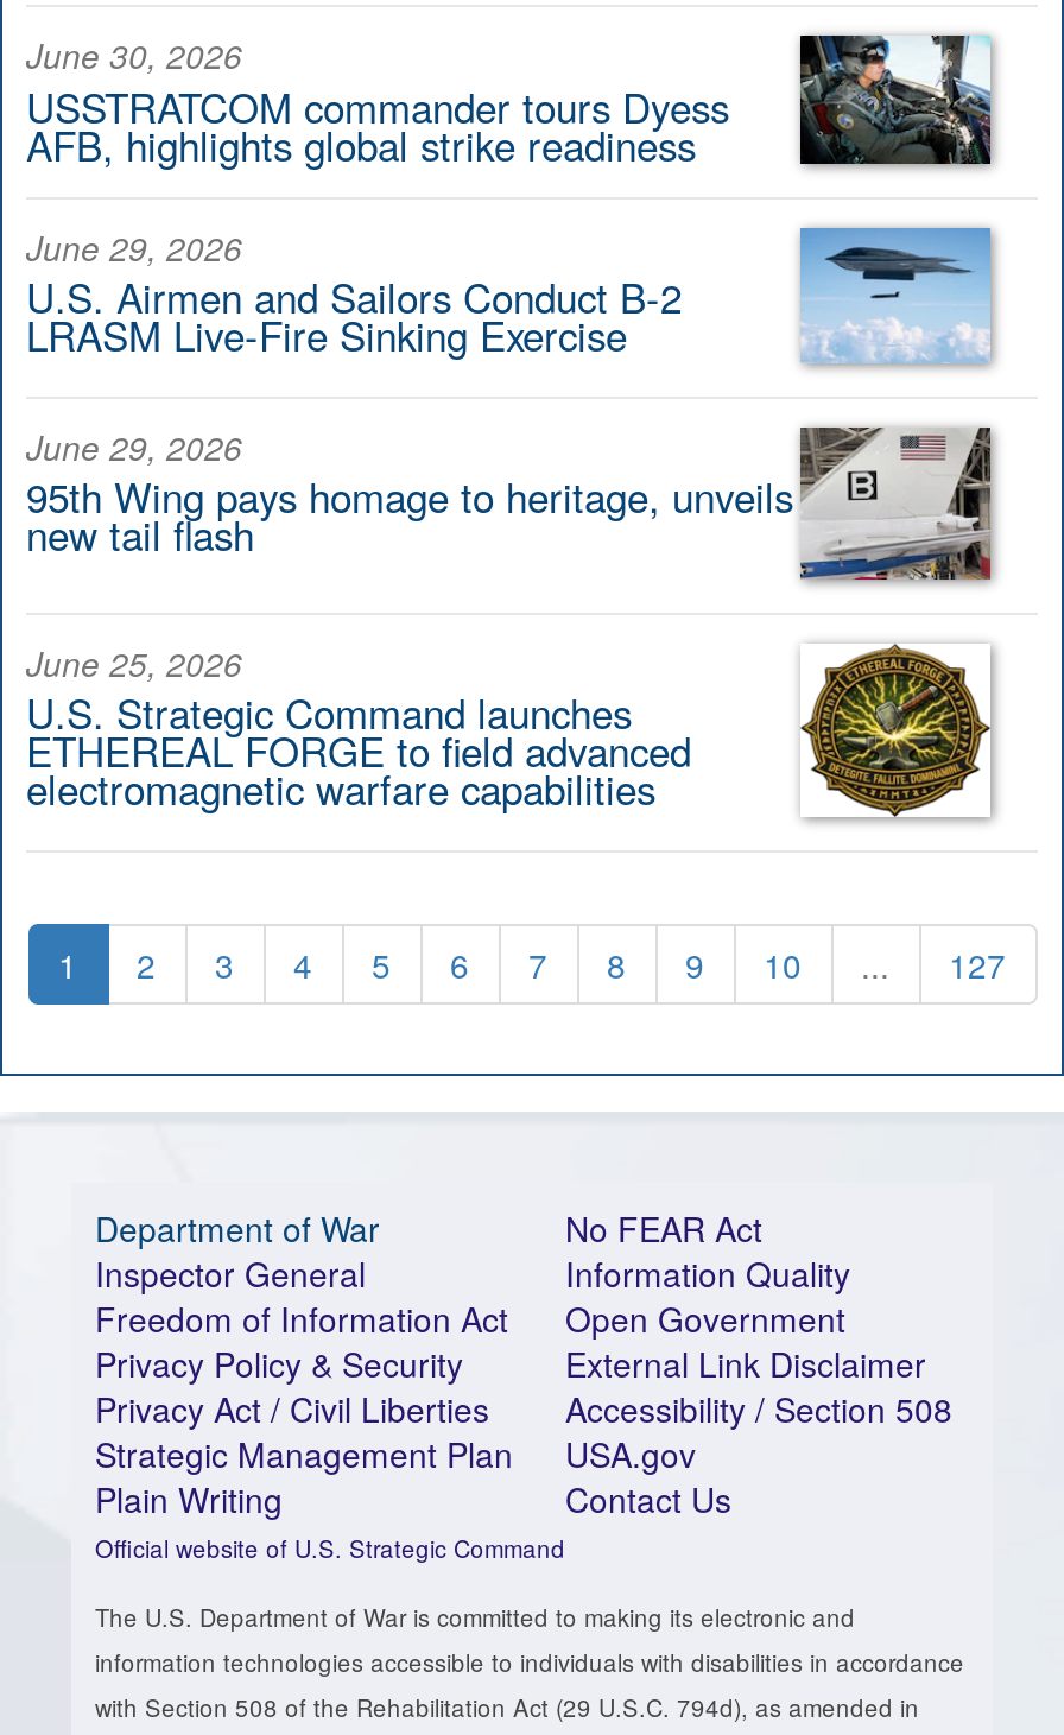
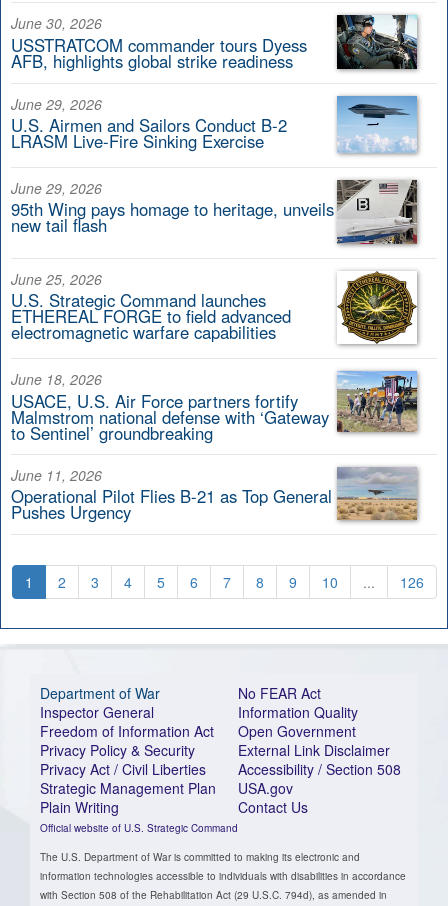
+ [image]
+ June 18, 2026
+ USACE, U.S. Air Force partners fortify
+ Malmstrom national defense with ‘Gateway
+ to Sentinel’ groundbreaking
+ June 11, 2026
+ Operational Pilot Flies B-21 as Top General
+ Pushes Urgency

+ [image]

- 127
+ 126
